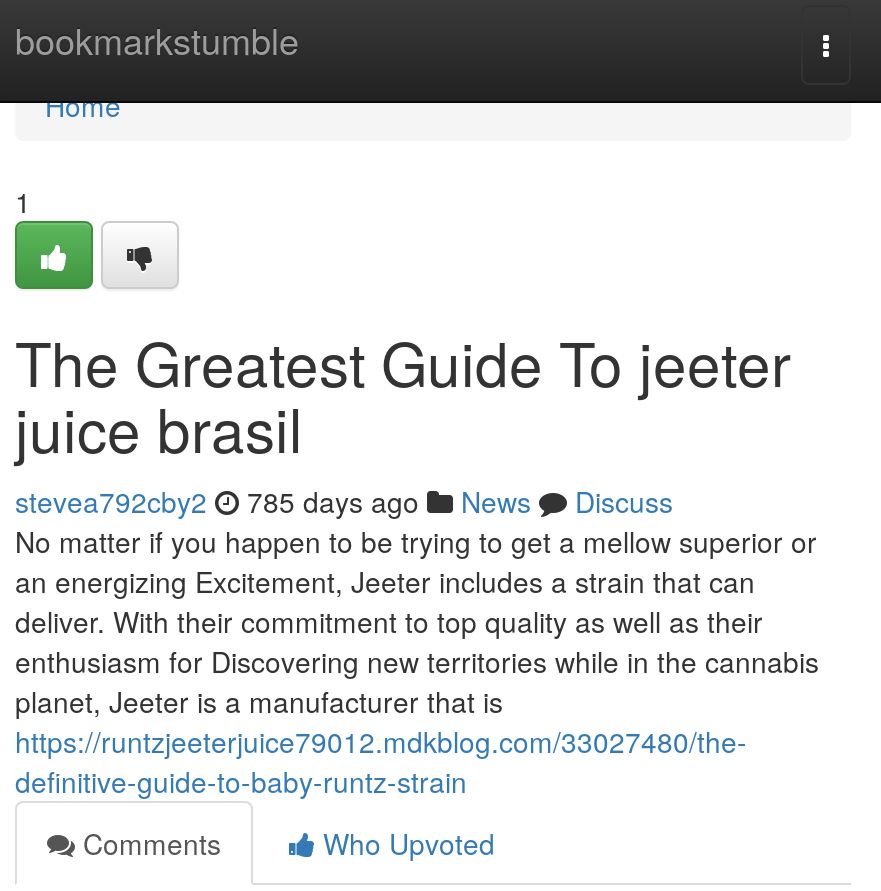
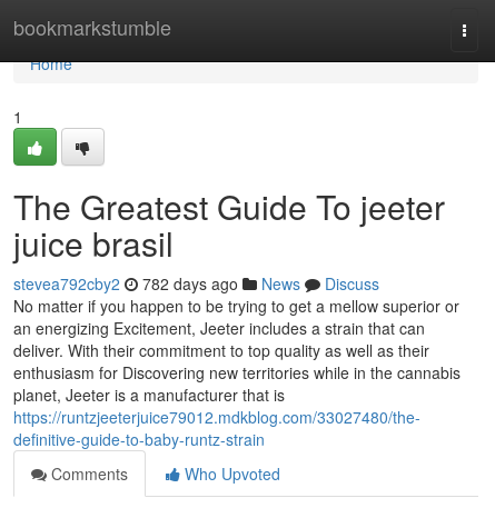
- stevea792cby2 785 days ago News Discuss
+ stevea792cby2 782 days ago News Discuss
